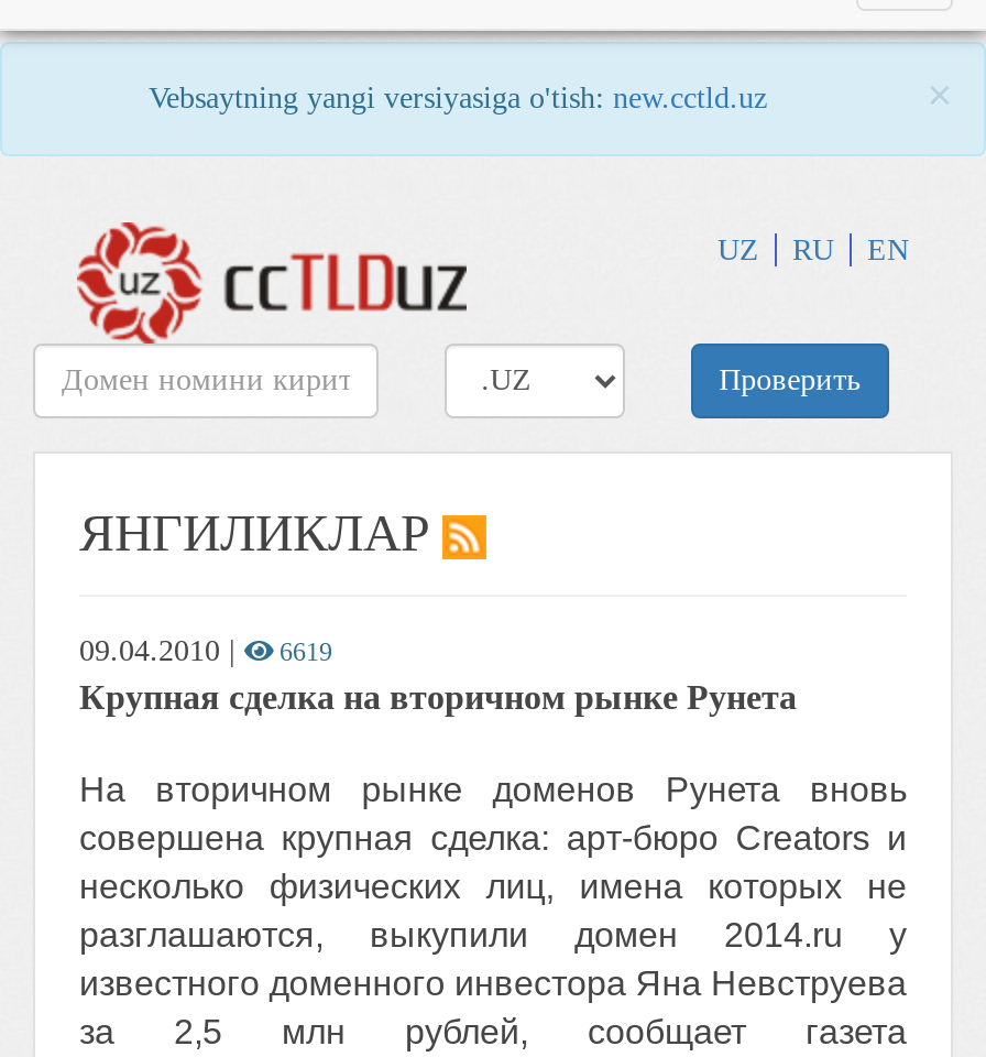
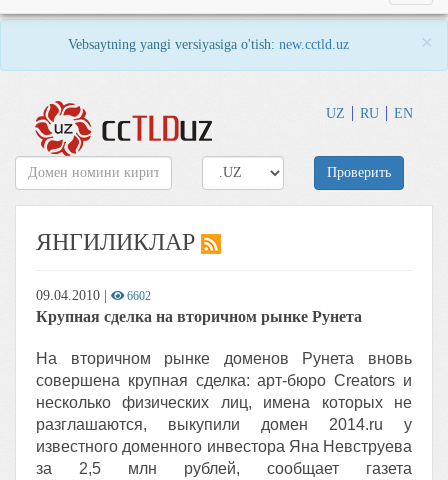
- 6619
+ 6602
